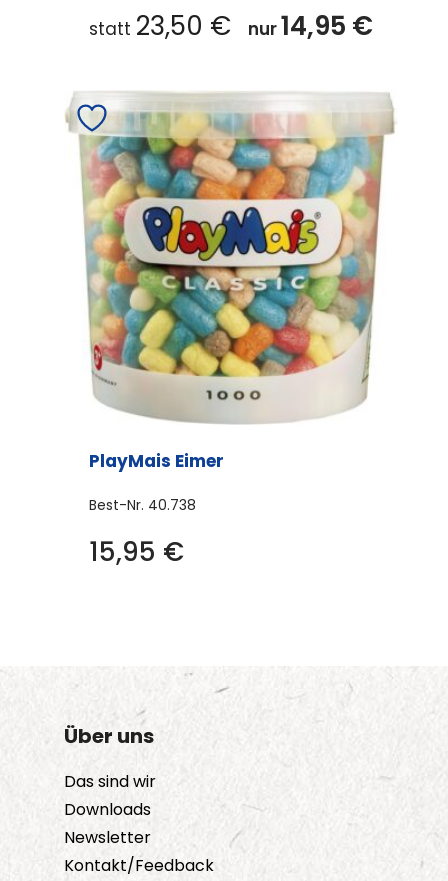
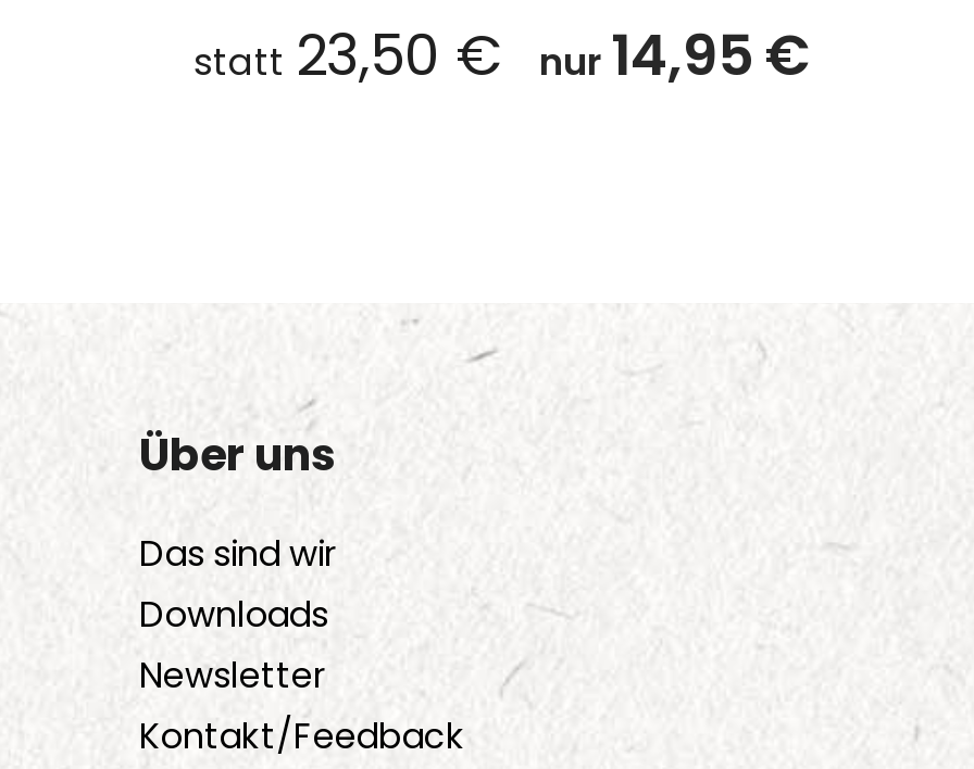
- [image]
- PlayMais Eimer
- Best-Nr. 40.738
- 15,95 €
